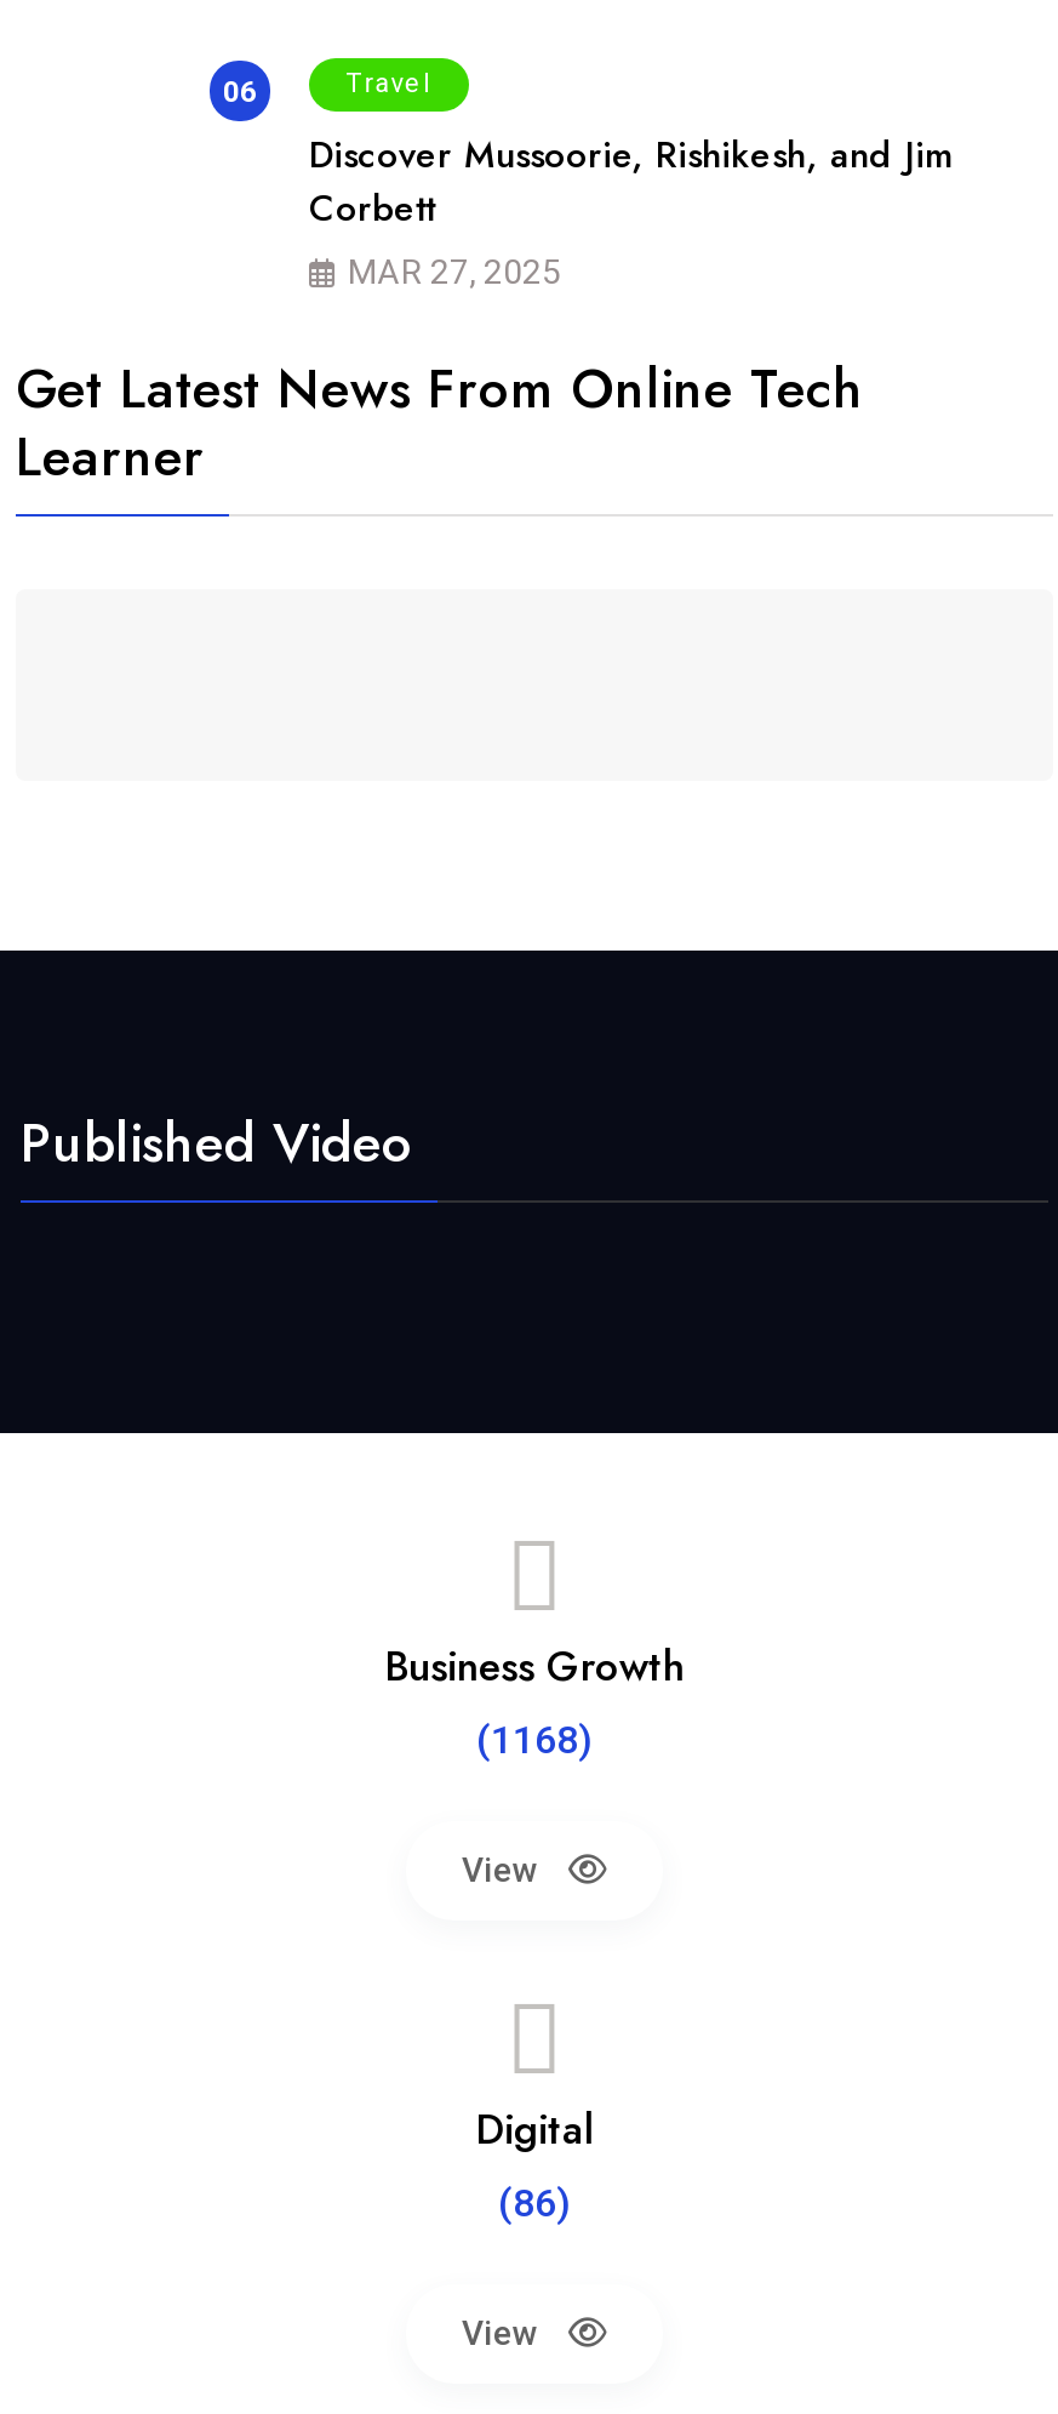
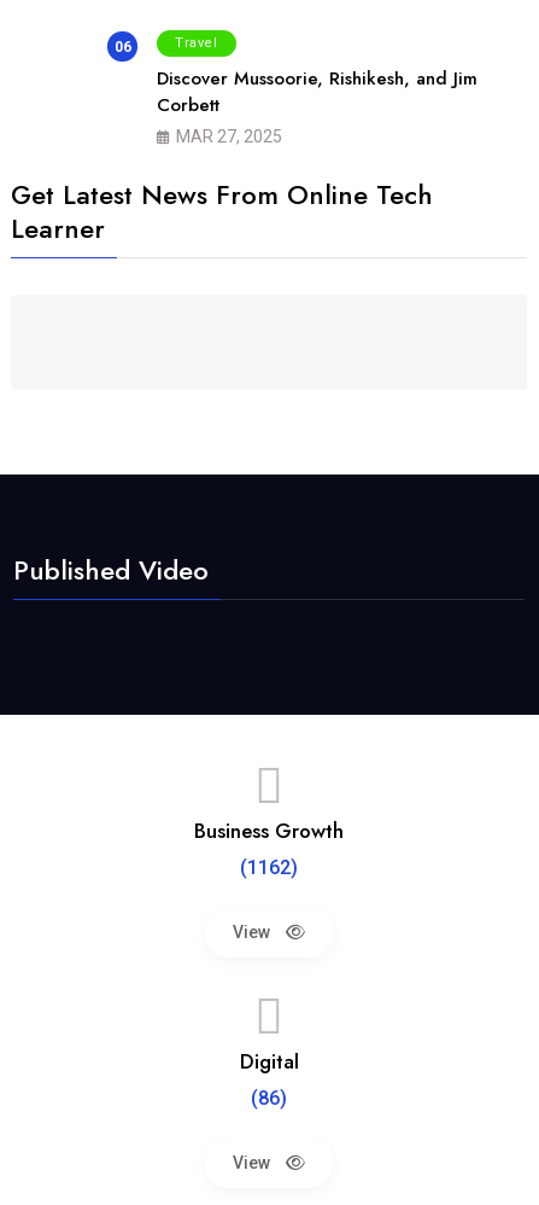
- (1168)
+ (1162)
